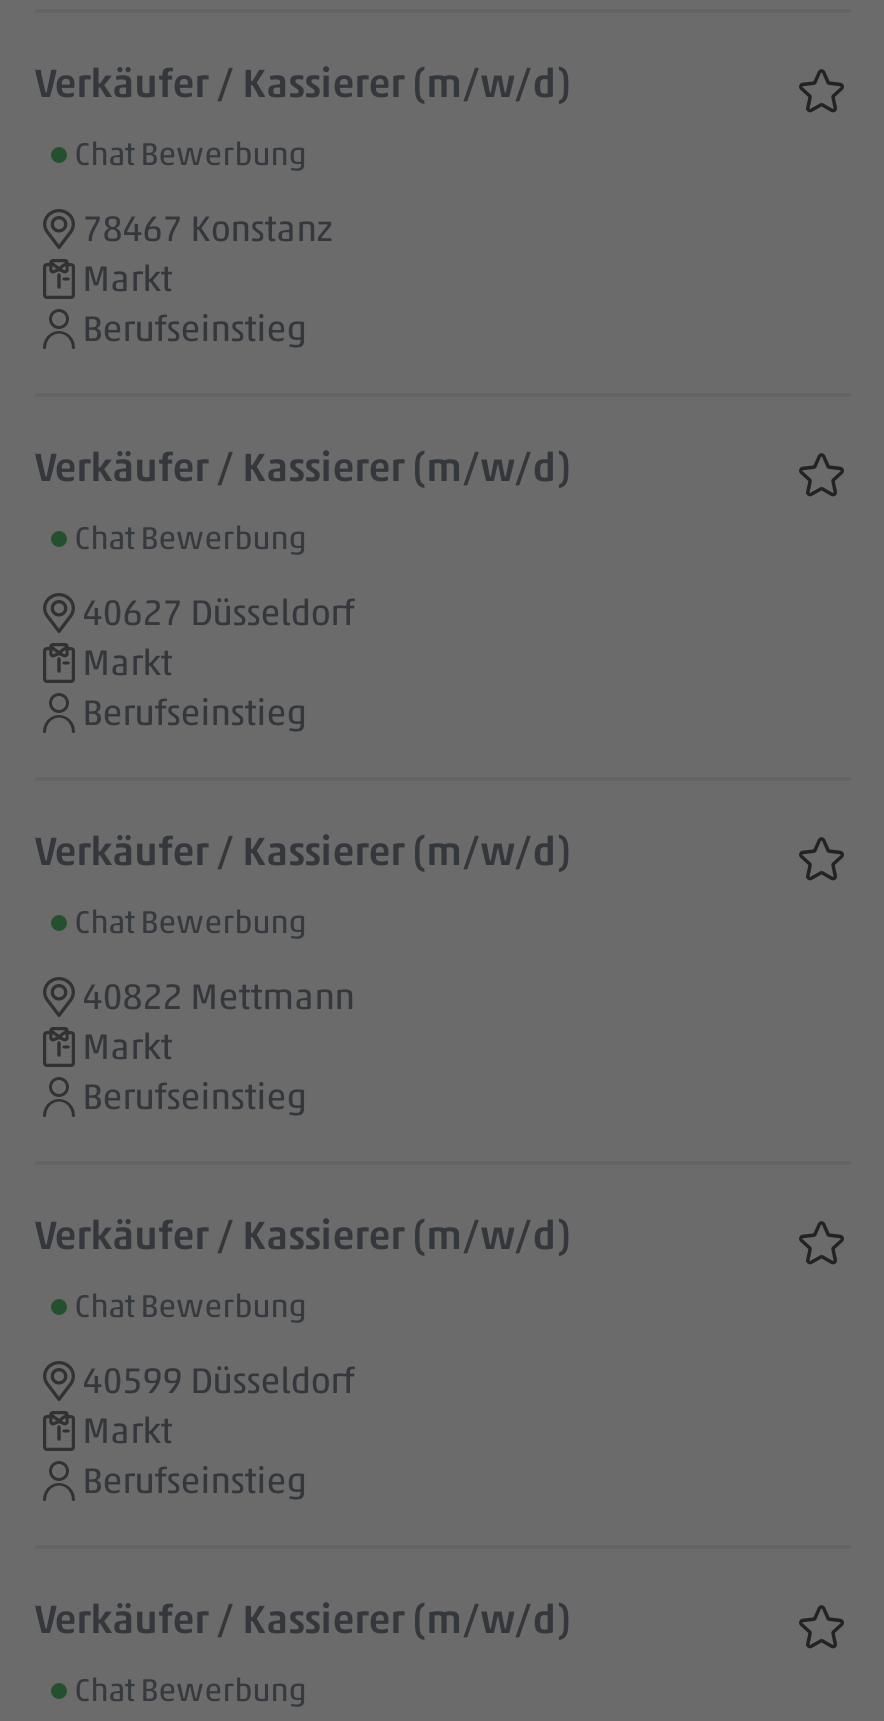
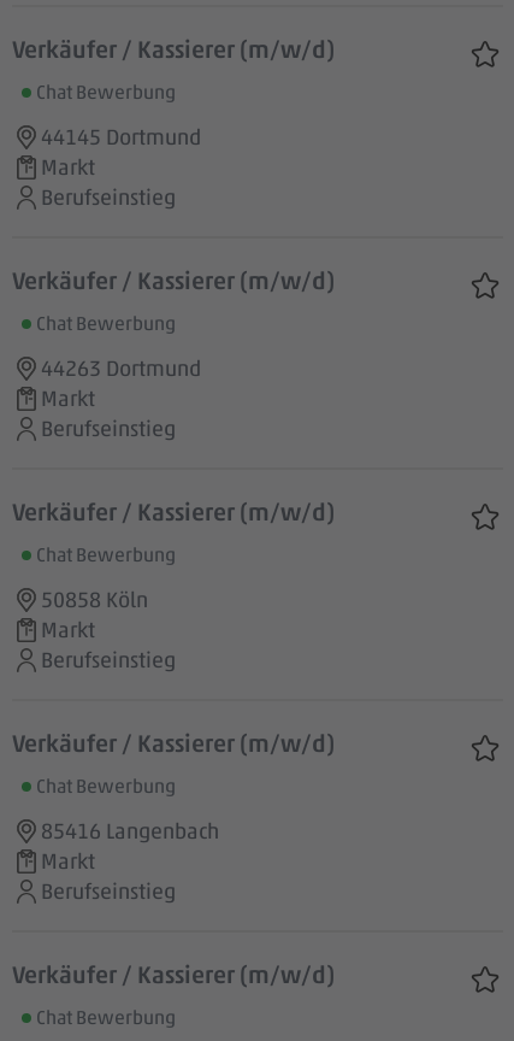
- 78467 Konstanz
+ 44145 Dortmund

- 40627 Düsseldorf
+ 44263 Dortmund

- 40822 Mettmann
+ 50858 Köln

- 40599 Düsseldorf
+ 85416 Langenbach
